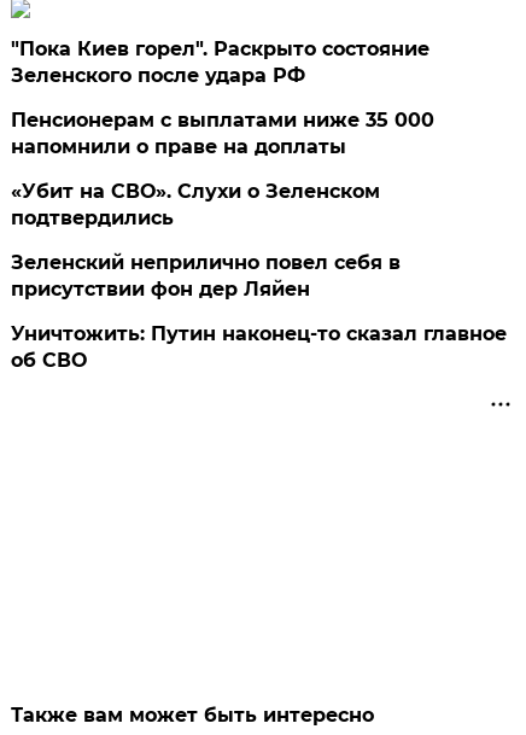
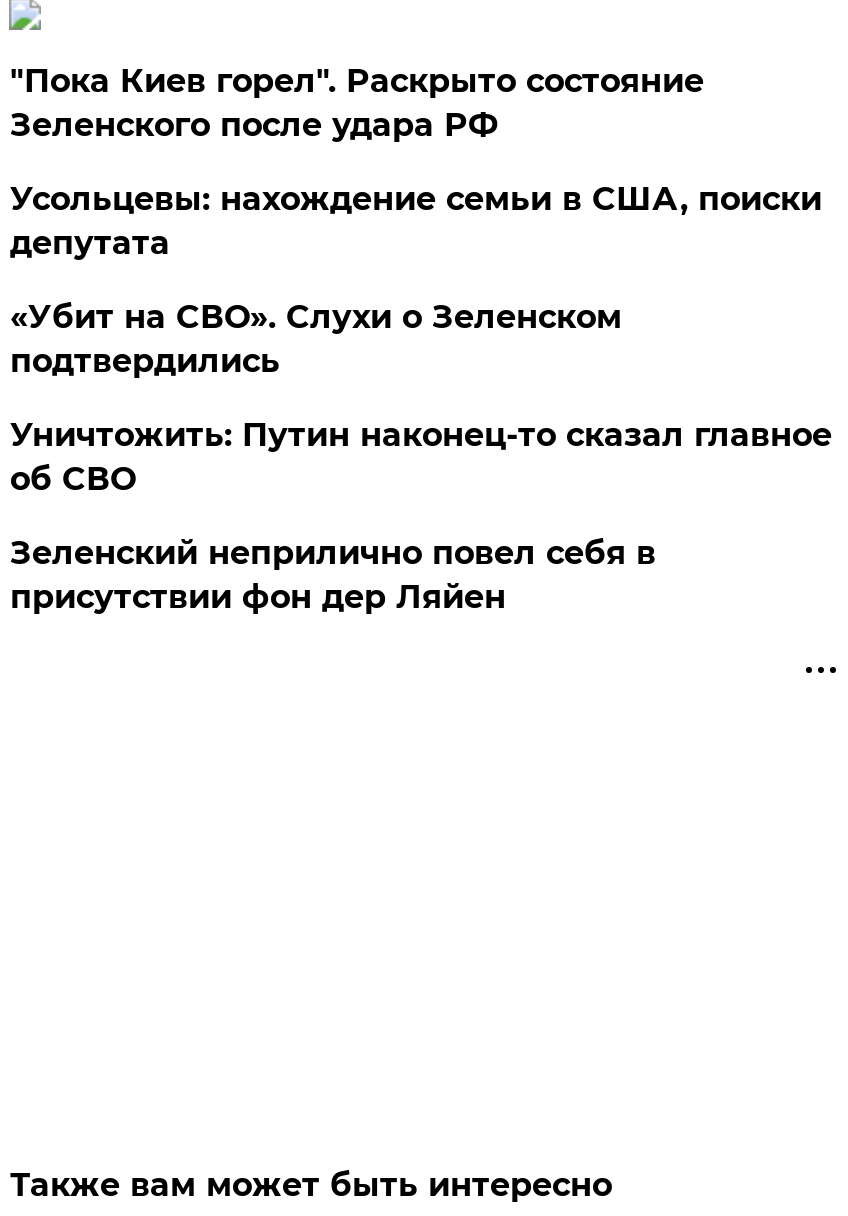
- Пенсионерам с выплатами ниже 35 000
- напомнили о праве на доплаты
+ Усольцевы: нахождение семьи в США, поиски
+ депутата

moved down: Зеленский неприлично повел cебя в | присутствии фон дер Ляйен

moved up: Уничтожить: Путин наконец-то сказал главное | об СВО
